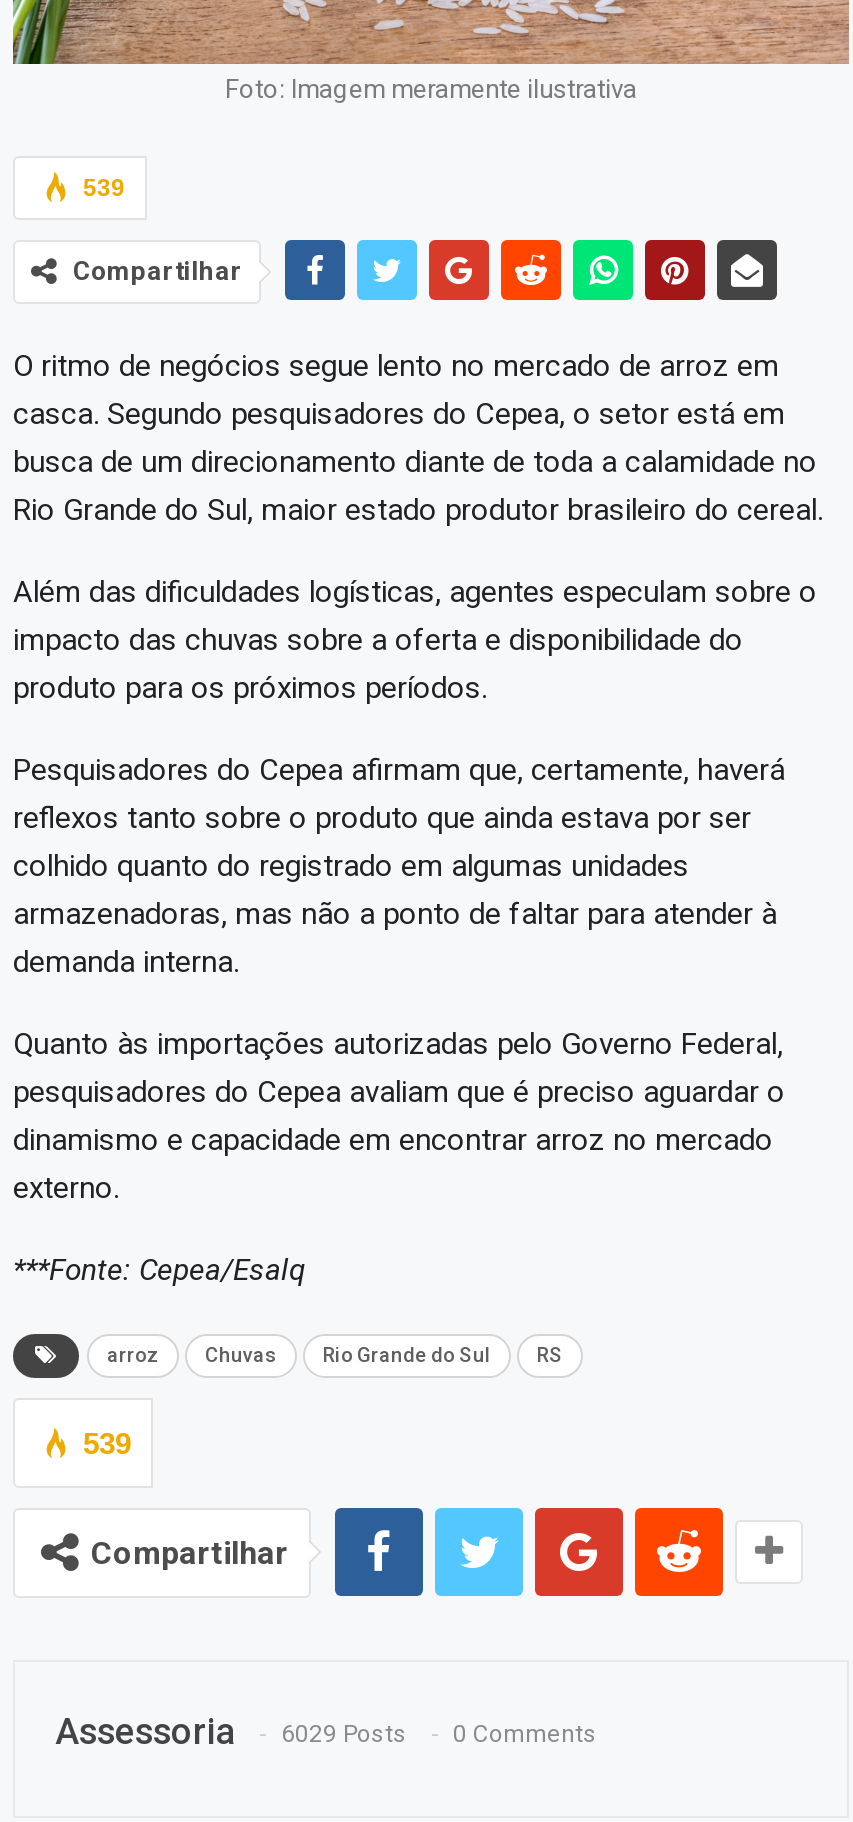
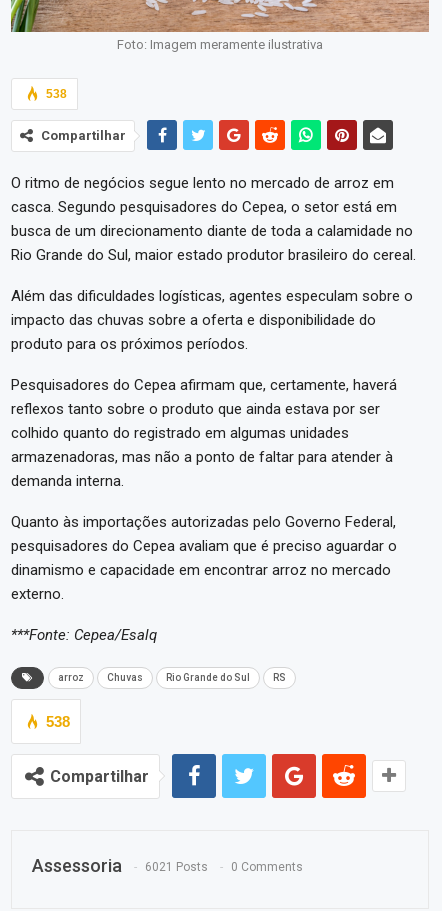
- 539
+ 538

- 539
+ 538

- Assessoria 6029 Posts 0 Comments
+ Assessoria 6021 Posts 0 Comments
